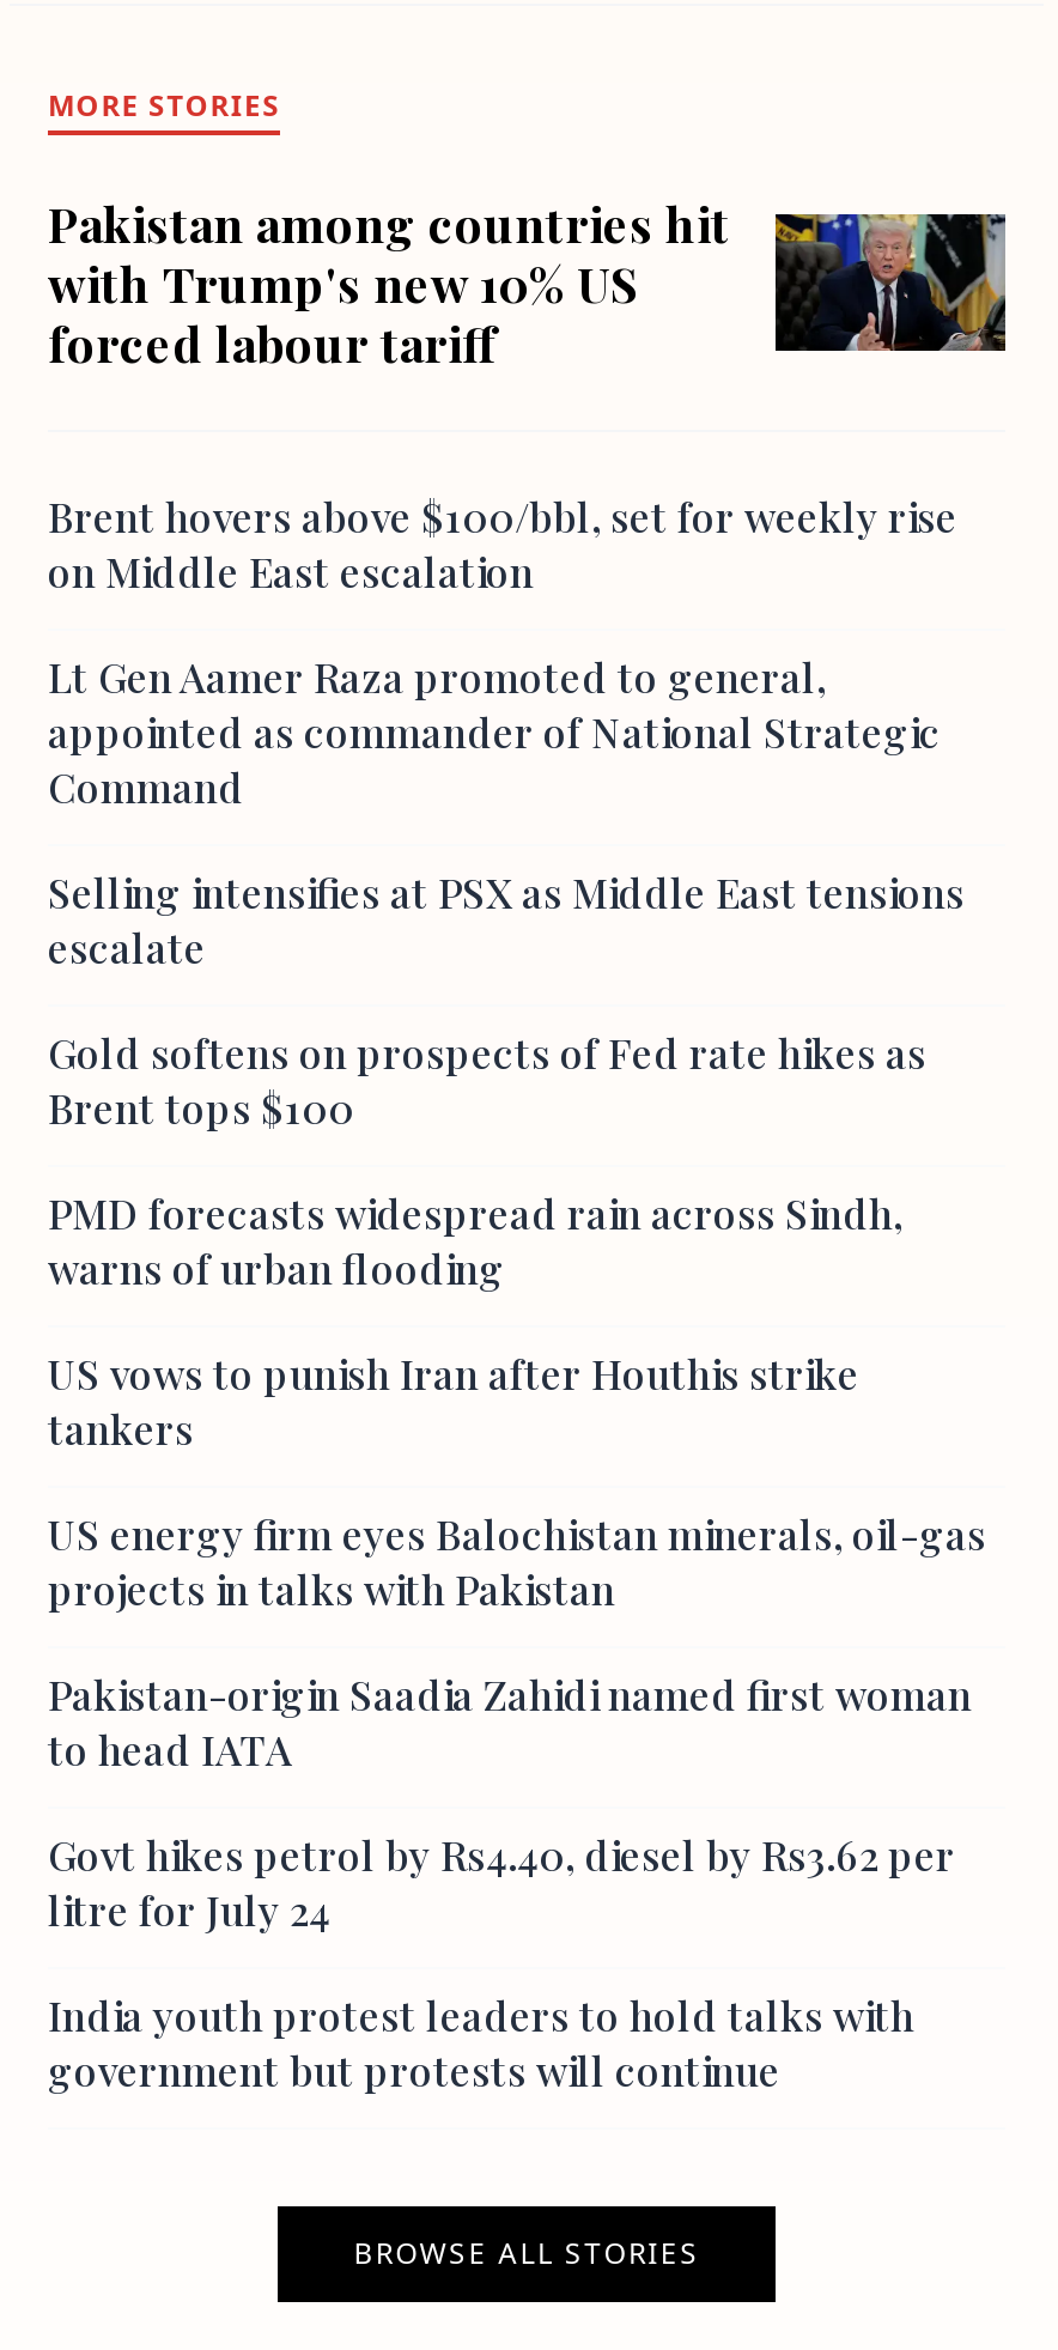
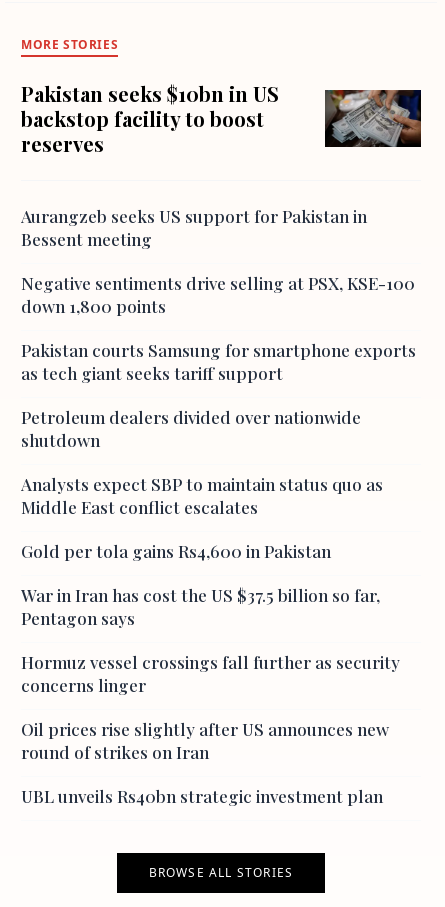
- Pakistan among countries hit
- with Trump's new 10% US
- forced labour tariff
+ Pakistan seeks $10bn in US
+ backstop facility to boost
+ reserves

- [image]
+ [image]

- Brent hovers above $100/bbl, set for weekly rise
- on Middle East escalation
+ Aurangzeb seeks US support for Pakistan in
+ Bessent meeting

- Lt Gen Aamer Raza promoted to general,
- appointed as commander of National Strategic
- Command
+ Negative sentiments drive selling at PSX, KSE-100
+ down 1,800 points

- Selling intensifies at PSX as Middle East tensions
- escalate
+ Pakistan courts Samsung for smartphone exports
+ as tech giant seeks tariff support

- Gold softens on prospects of Fed rate hikes as
- Brent tops $100
+ Petroleum dealers divided over nationwide
+ shutdown

- PMD forecasts widespread rain across Sindh,
- warns of urban flooding
+ Analysts expect SBP to maintain status quo as
+ Middle East conflict escalates

- US vows to punish Iran after Houthis strike
- tankers
+ Gold per tola gains Rs4,600 in Pakistan

- US energy firm eyes Balochistan minerals, oil-gas
- projects in talks with Pakistan
+ War in Iran has cost the US $37.5 billion so far,
+ Pentagon says

- Pakistan-origin Saadia Zahidi named first woman
- to head IATA
+ Hormuz vessel crossings fall further as security
+ concerns linger

- Govt hikes petrol by Rs4.40, diesel by Rs3.62 per
- litre for July 24
+ Oil prices rise slightly after US announces new
+ round of strikes on Iran

- India youth protest leaders to hold talks with
- government but protests will continue
+ UBL unveils Rs40bn strategic investment plan
